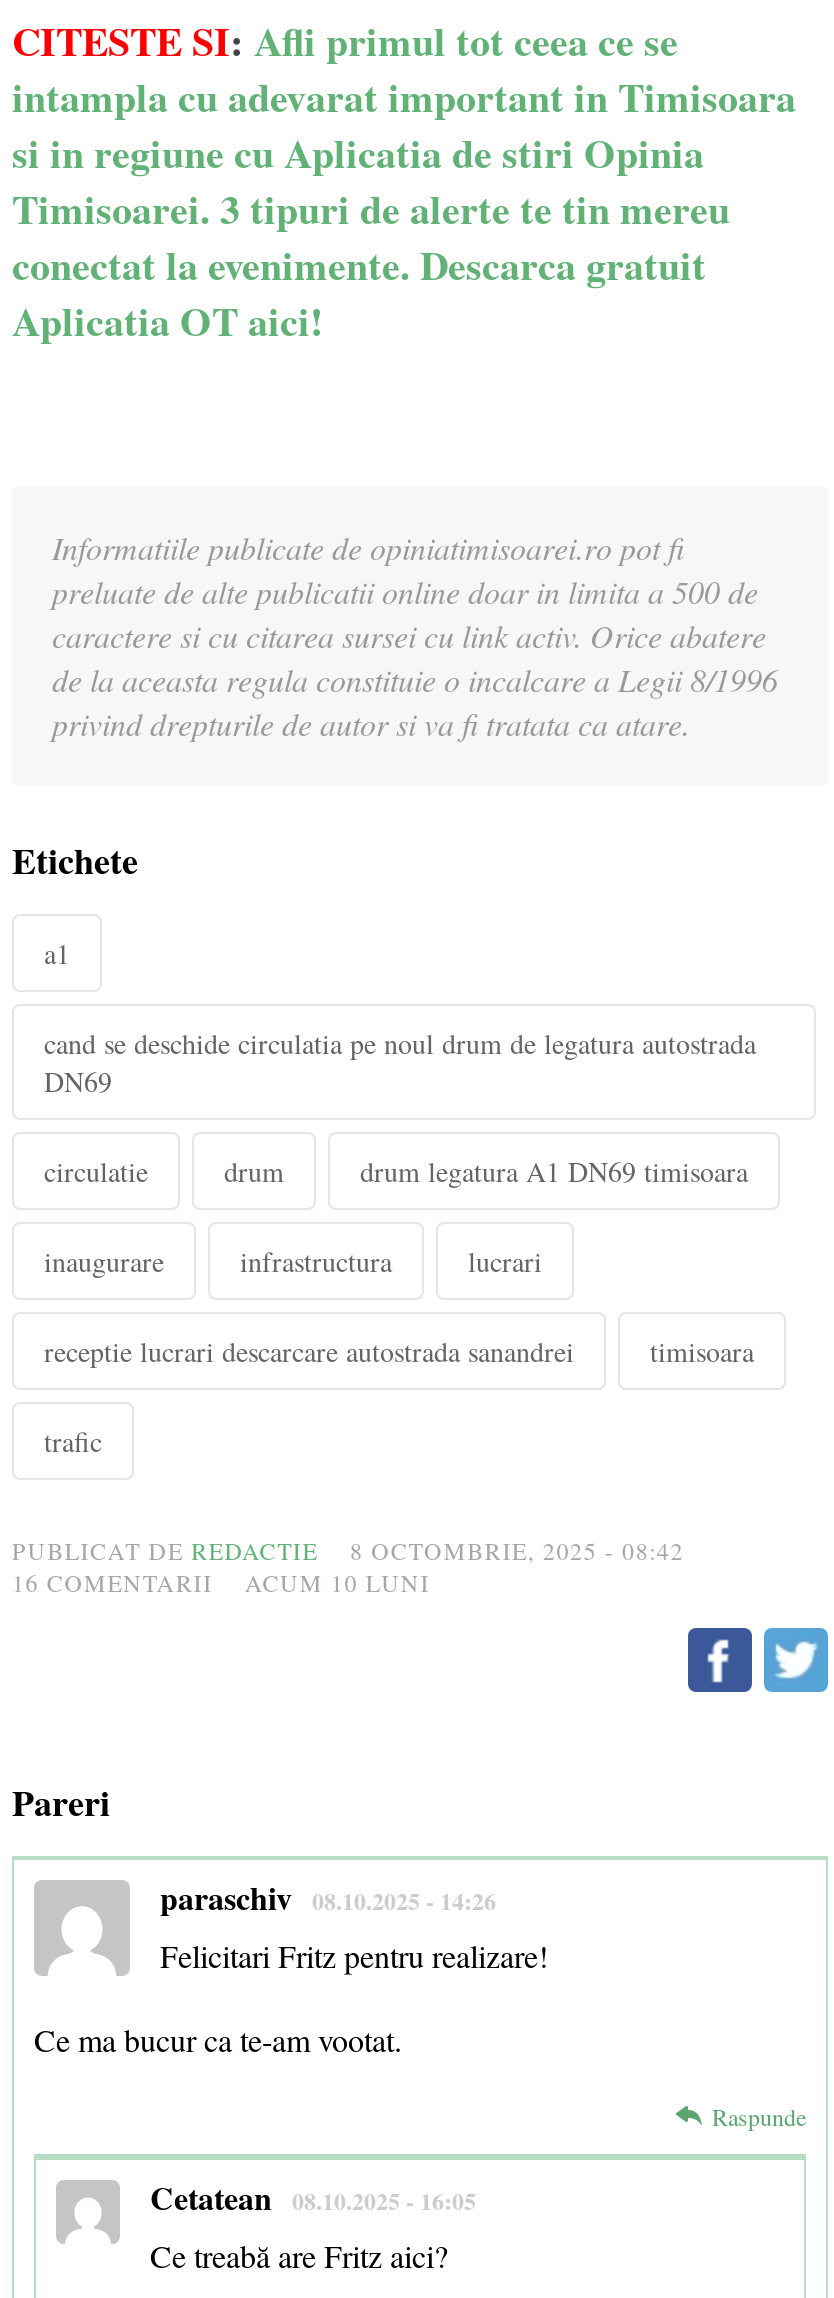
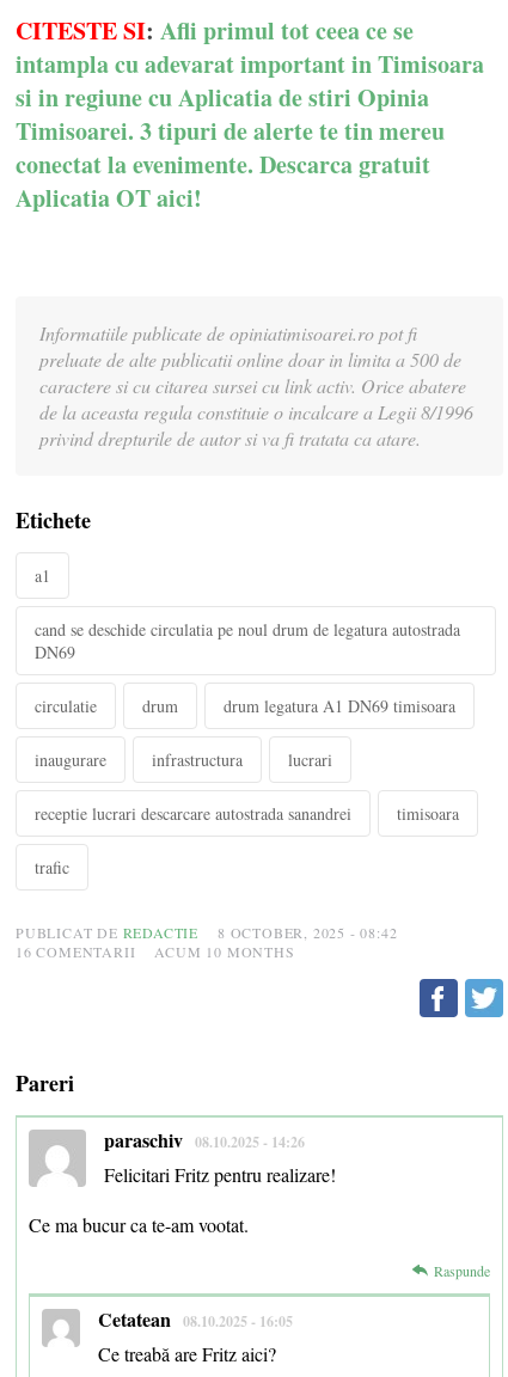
- PUBLICAT DE REDACTIE 8 OCTOMBRIE, 2025 - 08:42
+ PUBLICAT DE REDACTIE 8 OCTOBER, 2025 - 08:42

- 16 COMENTARII ACUM 10 LUNI
+ 16 COMENTARII ACUM 10 MONTHS
